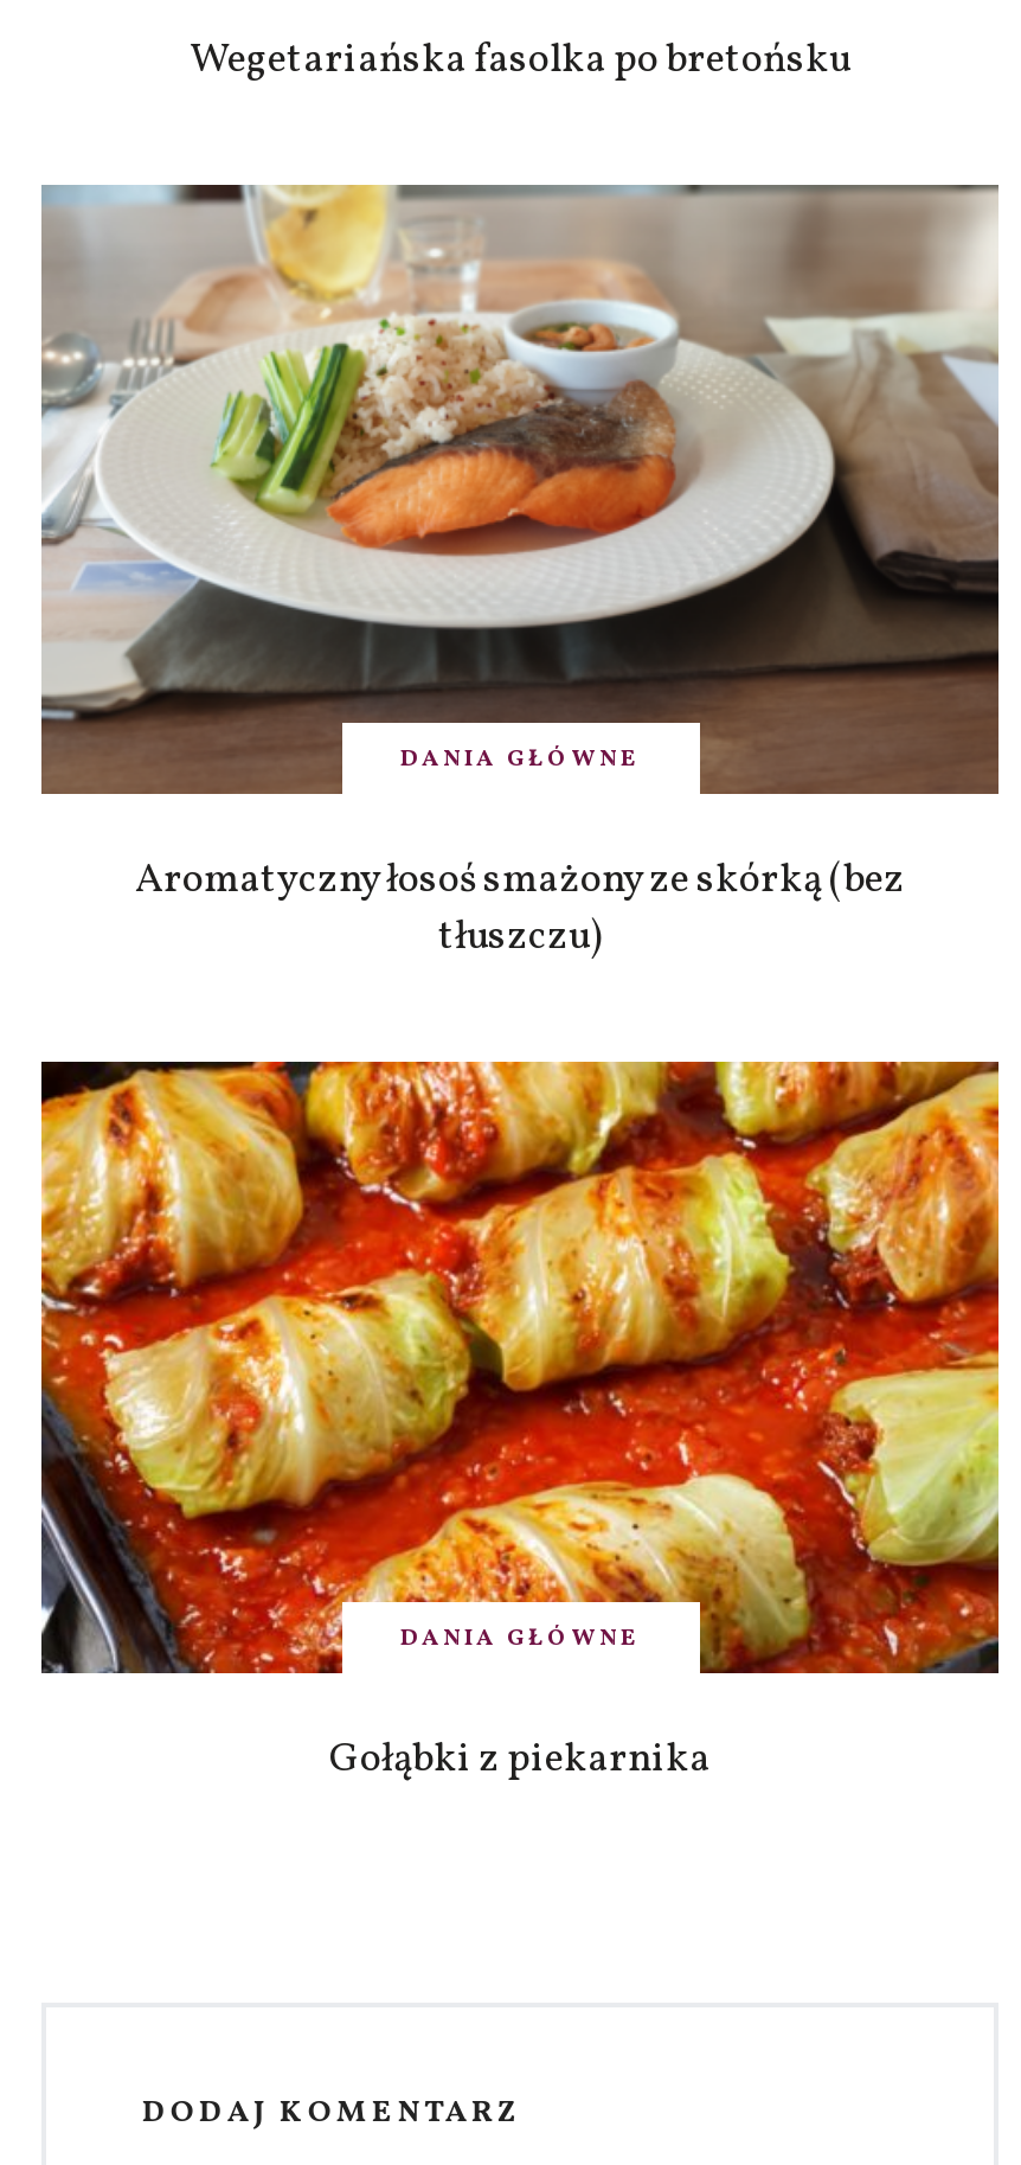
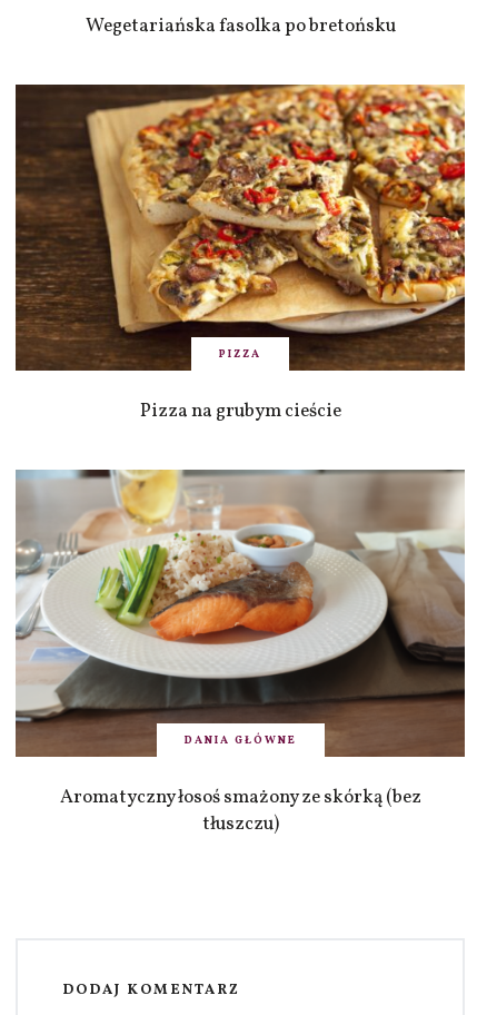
+ [image]
+ PIZZA
+ Pizza na grubym cieście

moved down: [image] | DANIA GŁÓWNE | Aromatyczny łosoś smażony ze skórką (bez | tłuszczu)

- [image]
- DANIA GŁÓWNE
- Gołąbki z piekarnika
